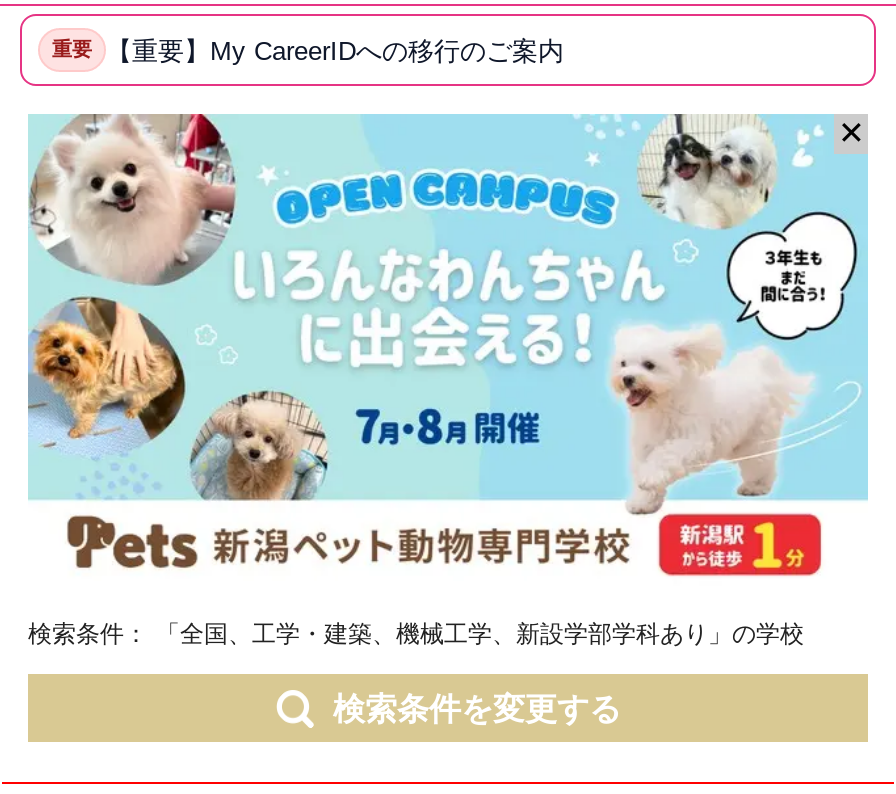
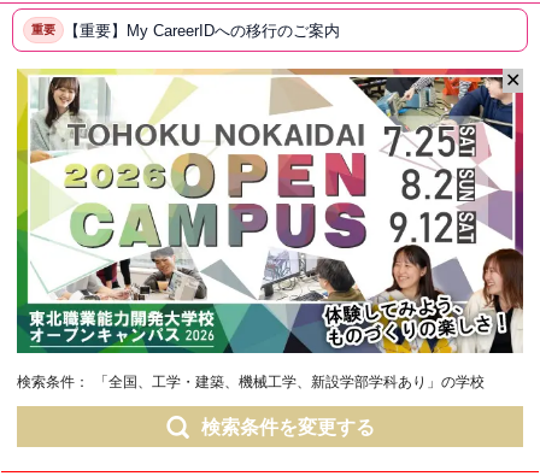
- [image]
+ [image]
